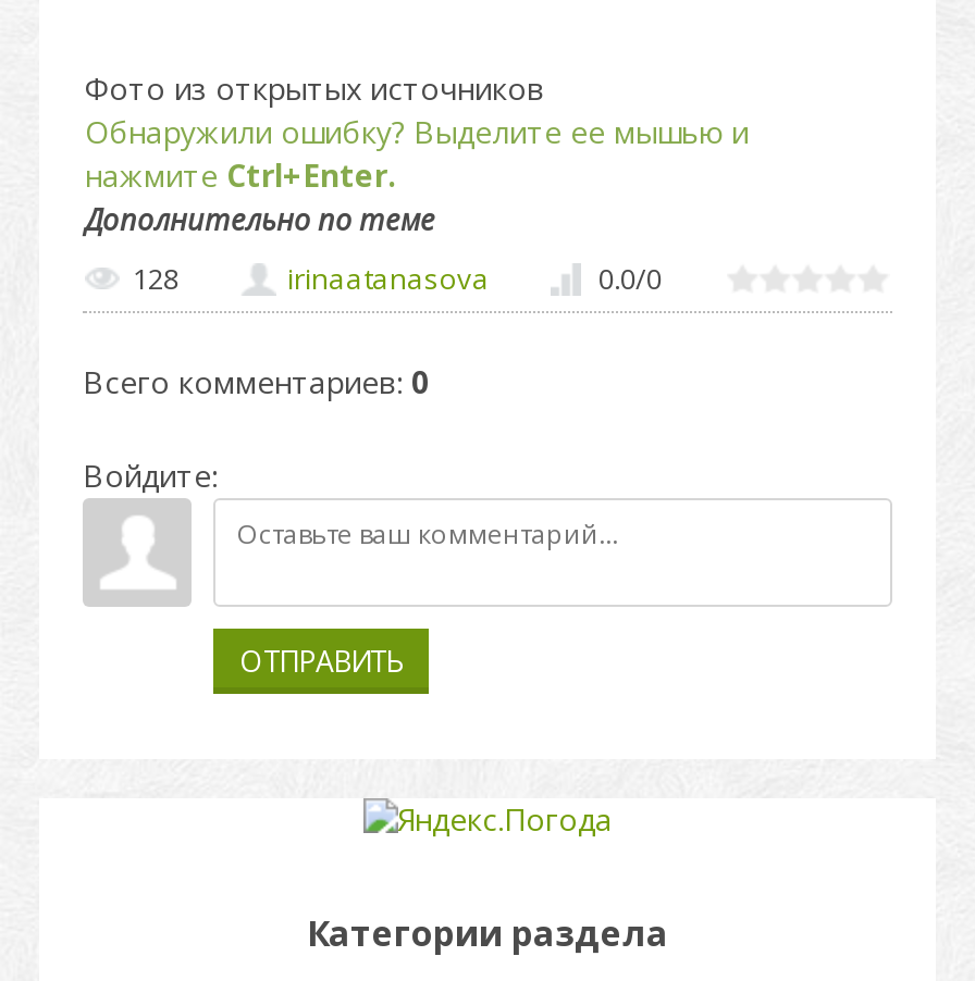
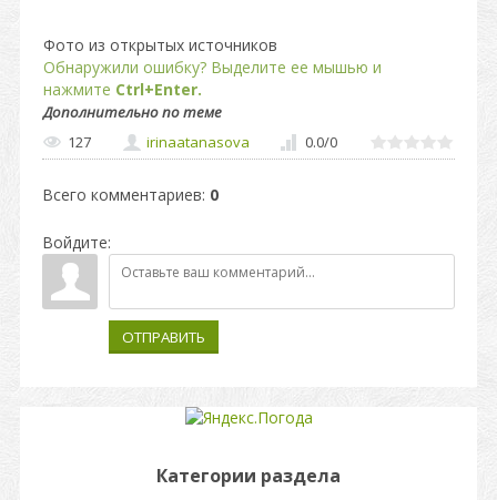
- 128
+ 127
